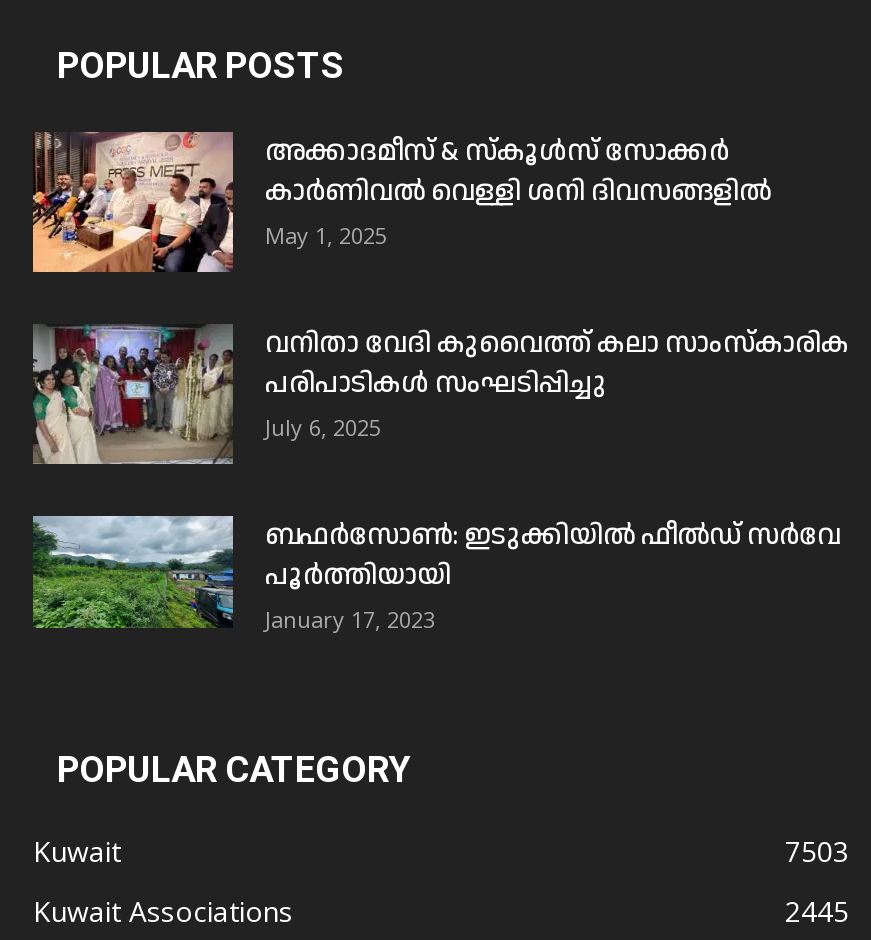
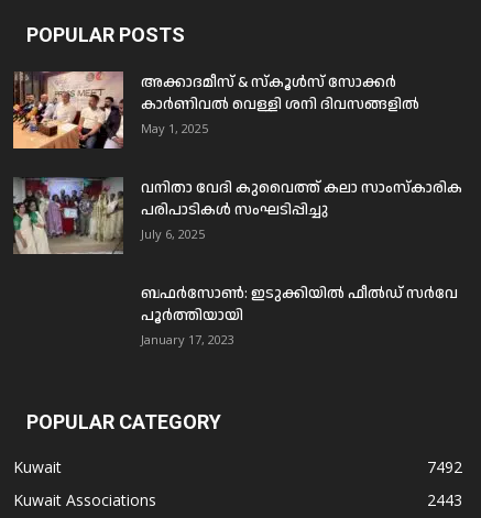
- [image]

- 7503
+ 7492

- 2445
+ 2443
